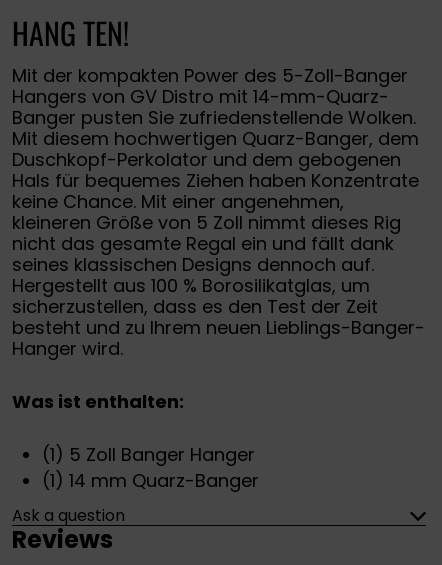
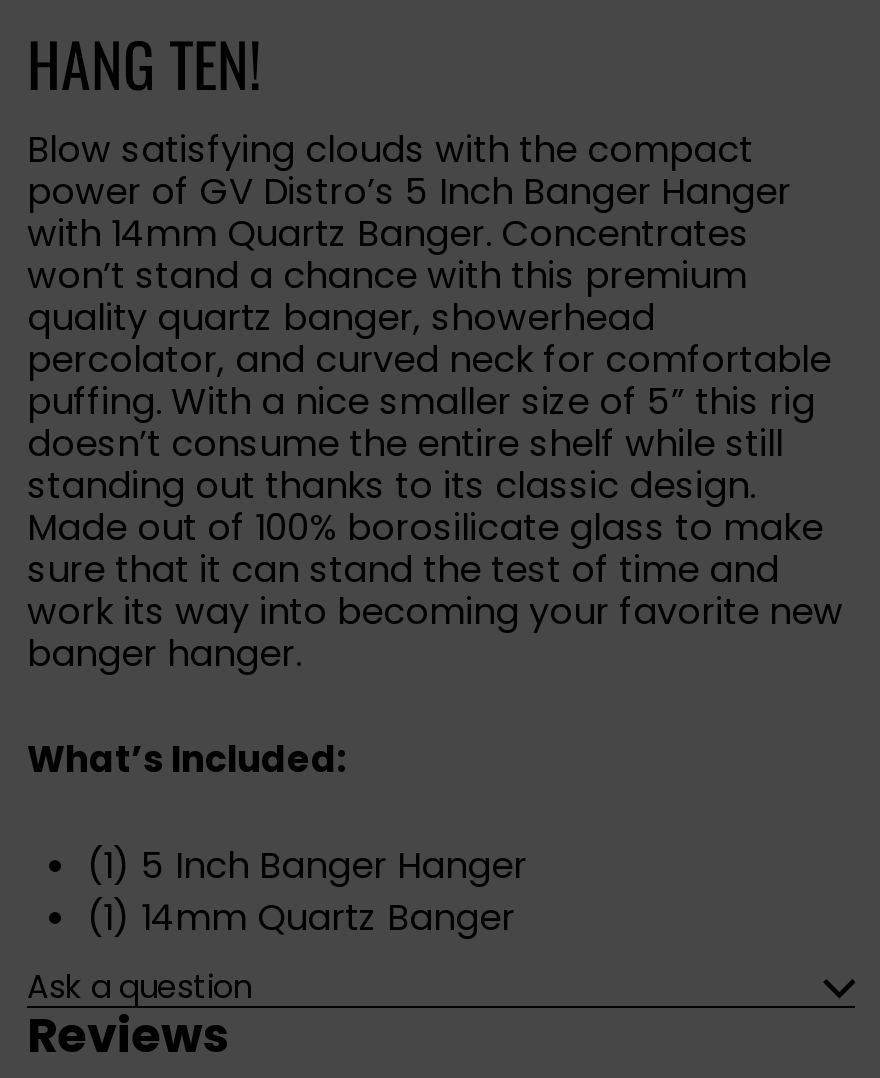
- Mit der kompakten Power des 5-Zoll-Banger
- Hangers von GV Distro mit 14-mm-Quarz-
- Banger pusten Sie zufriedenstellende Wolken.
- Mit diesem hochwertigen Quarz-Banger, dem
- Duschkopf-Perkolator und dem gebogenen
- Hals für bequemes Ziehen haben Konzentrate
- keine Chance. Mit einer angenehmen,
- kleineren Größe von 5 Zoll nimmt dieses Rig
- nicht das gesamte Regal ein und fällt dank
- seines klassischen Designs dennoch auf.
- Hergestellt aus 100 % Borosilikatglas, um
- sicherzustellen, dass es den Test der Zeit
- besteht und zu Ihrem neuen Lieblings-Banger-
- Hanger wird.
+ Blow satisfying clouds with the compact
+ power of GV Distro’s 5 Inch Banger Hanger
+ with 14mm Quartz Banger. Concentrates
+ won’t stand a chance with this premium
+ quality quartz banger, showerhead
+ percolator, and curved neck for comfortable
+ puffing. With a nice smaller size of 5” this rig
+ doesn’t consume the entire shelf while still
+ standing out thanks to its classic design.
+ Made out of 100% borosilicate glass to make
+ sure that it can stand the test of time and
+ work its way into becoming your favorite new
+ banger hanger.

- Was ist enthalten:
+ What’s Included:

- (1) 5 Zoll Banger Hanger
- (1) 14 mm Quarz-Banger
+ (1) 5 Inch Banger Hanger
+ (1) 14mm Quartz Banger
